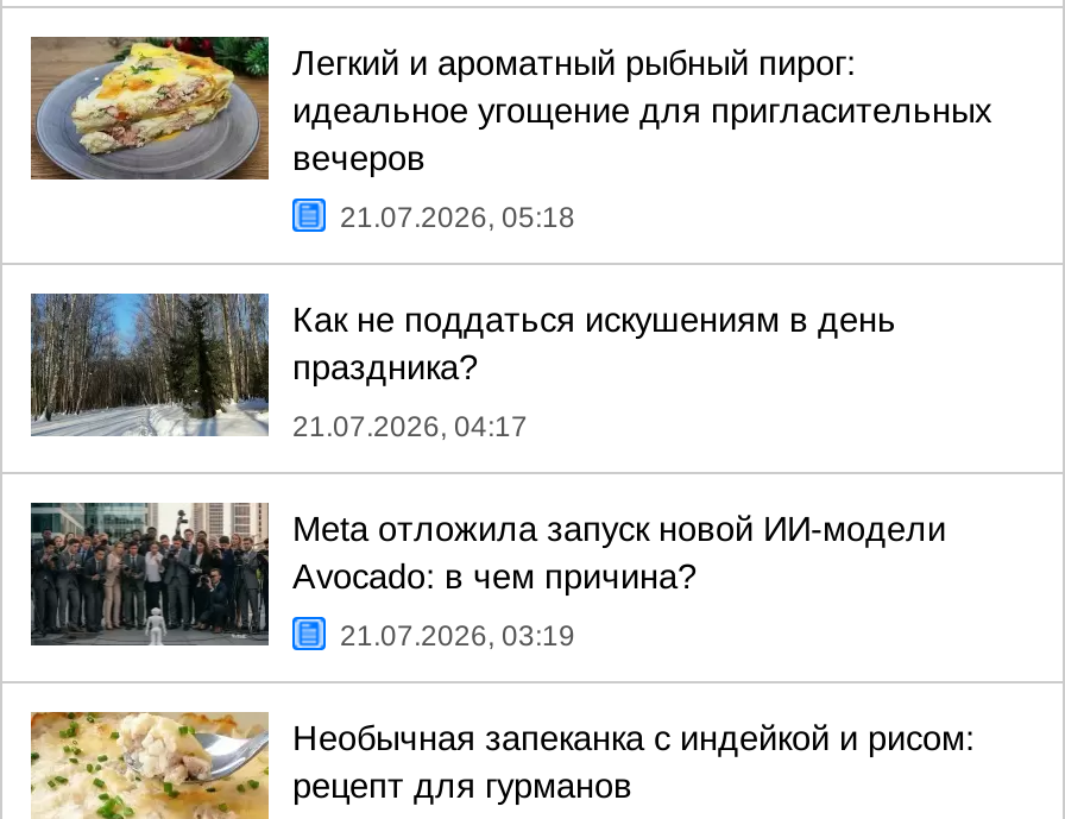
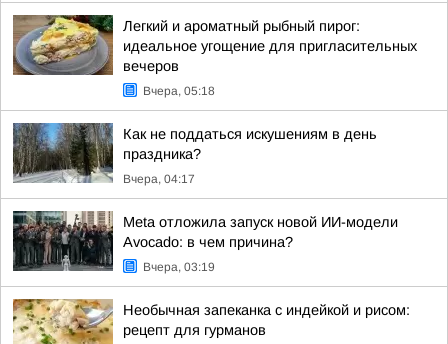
- 21.07.2026, 05:18
+ Вчера, 05:18

- 21.07.2026, 04:17
+ Вчера, 04:17

- 21.07.2026, 03:19
+ Вчера, 03:19
